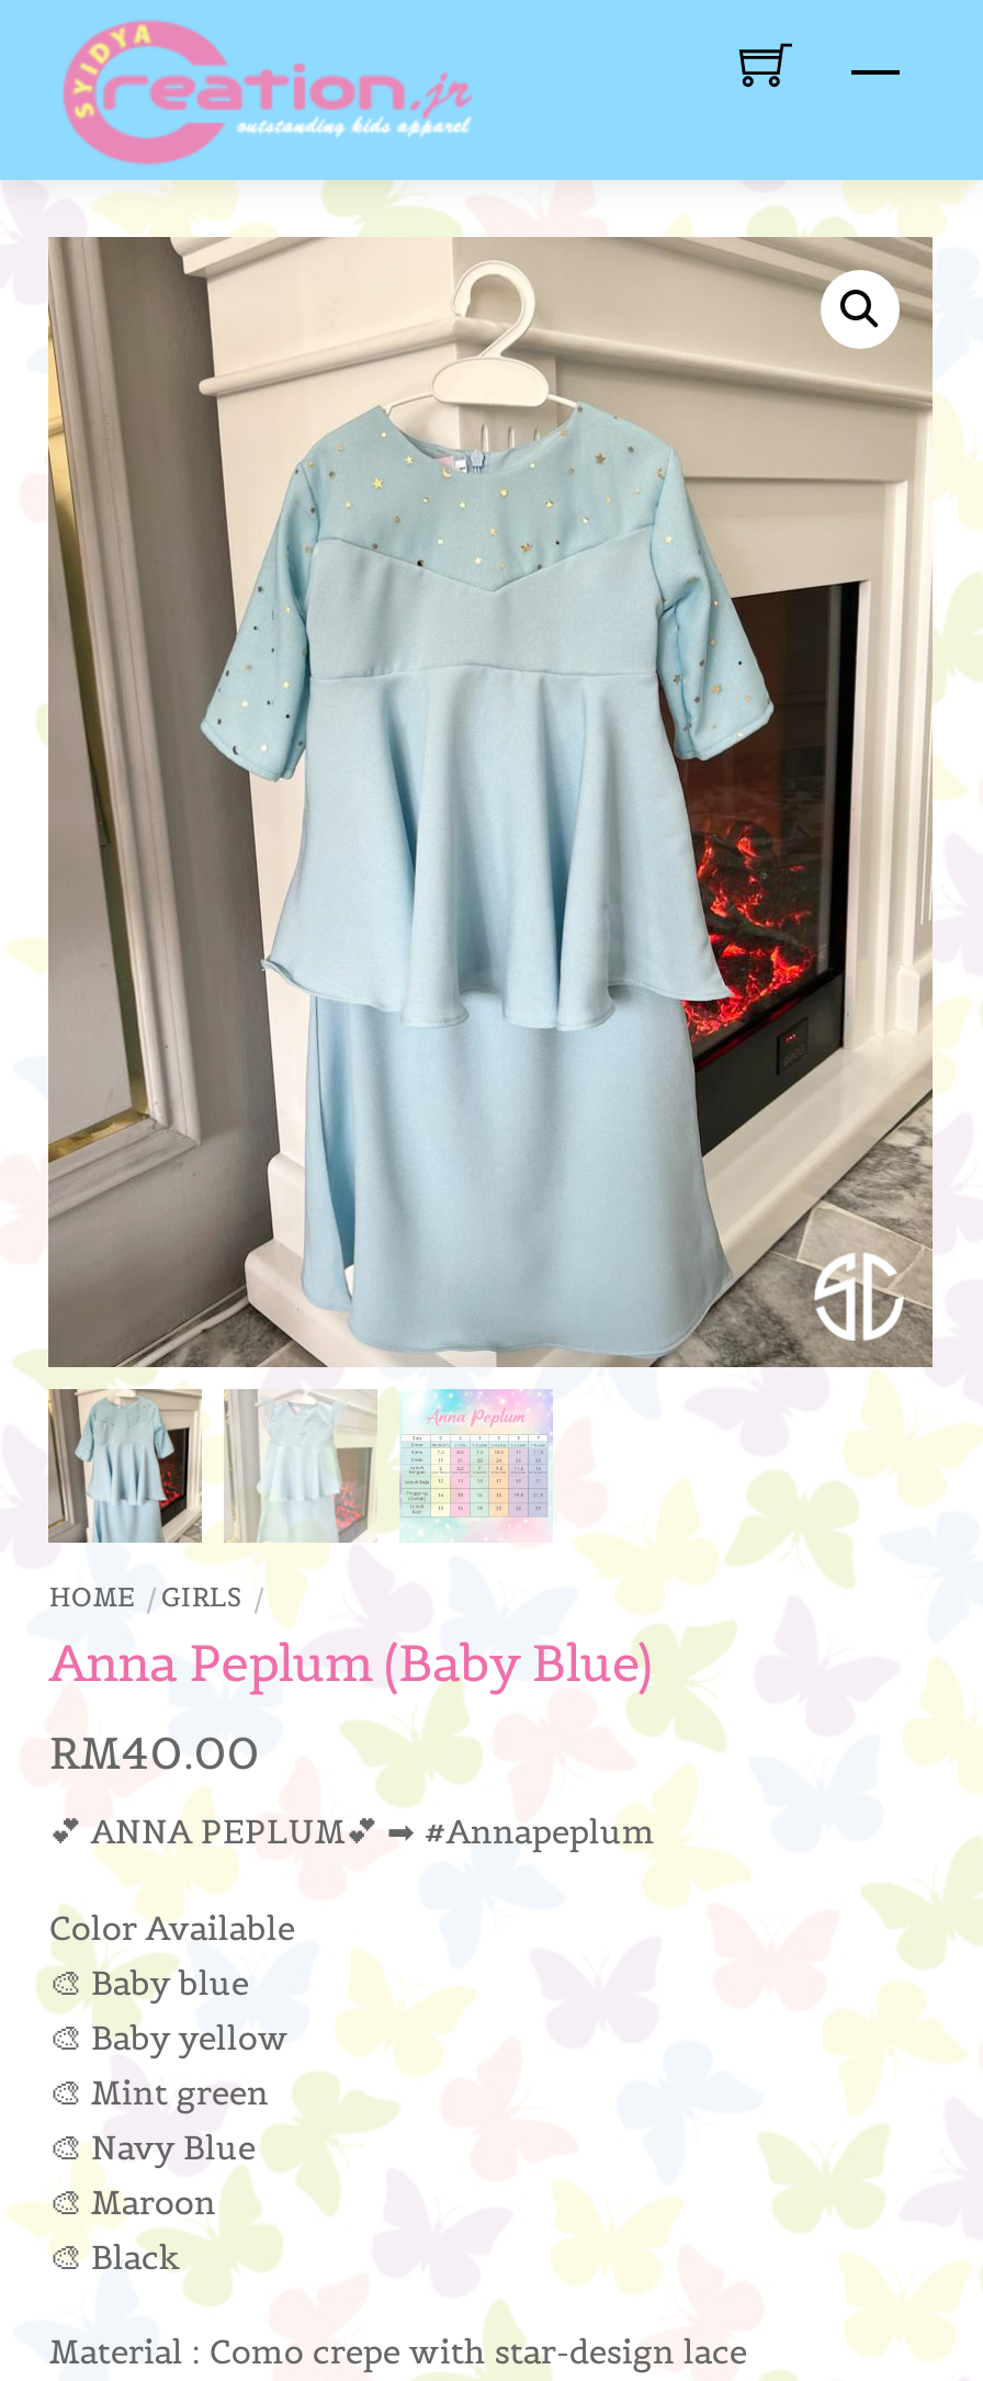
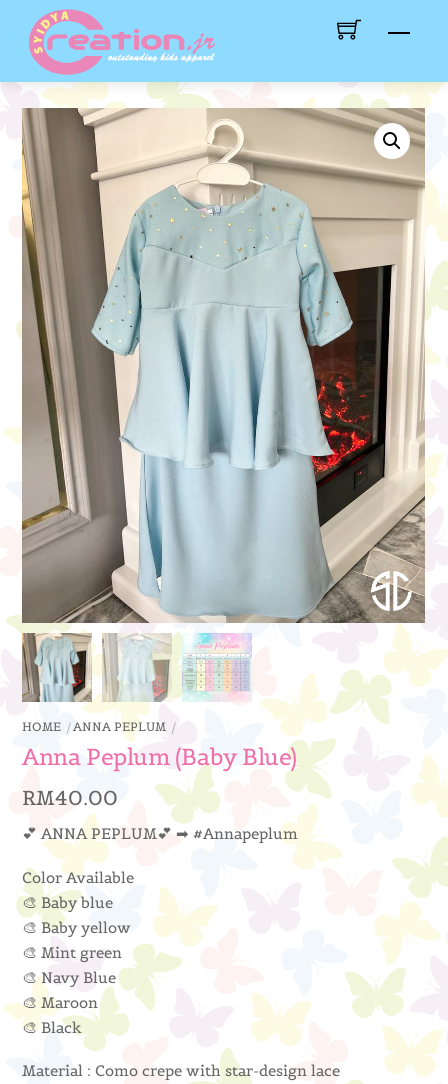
- GIRLS
+ ANNA PEPLUM
